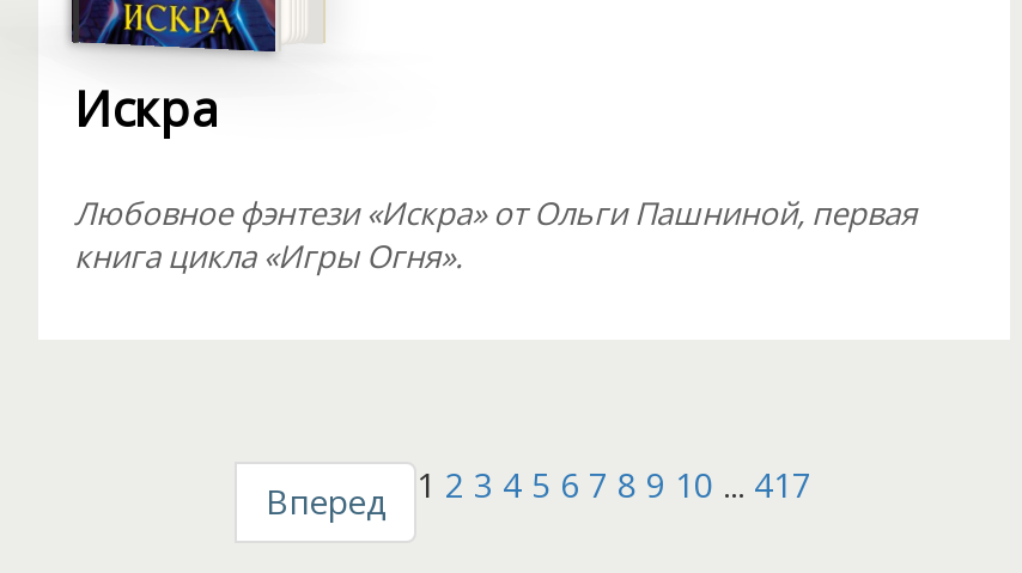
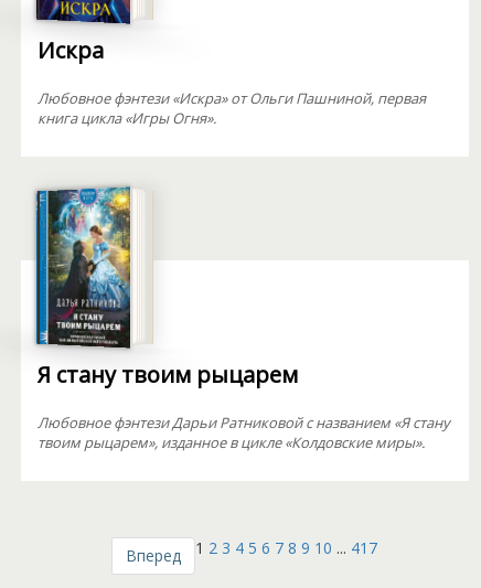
+ [image]
+ Я стану твоим рыцарем
+ Любовное фэнтези Дарьи Ратниковой с названием «Я стану
+ твоим рыцарем», изданное в цикле «Колдовские миры».
